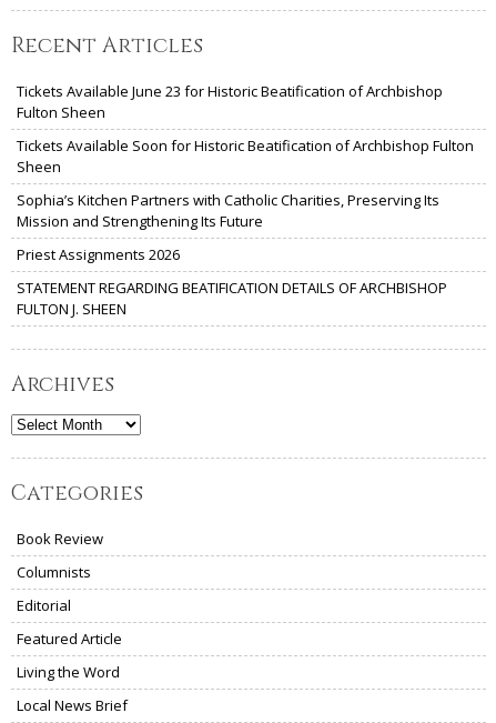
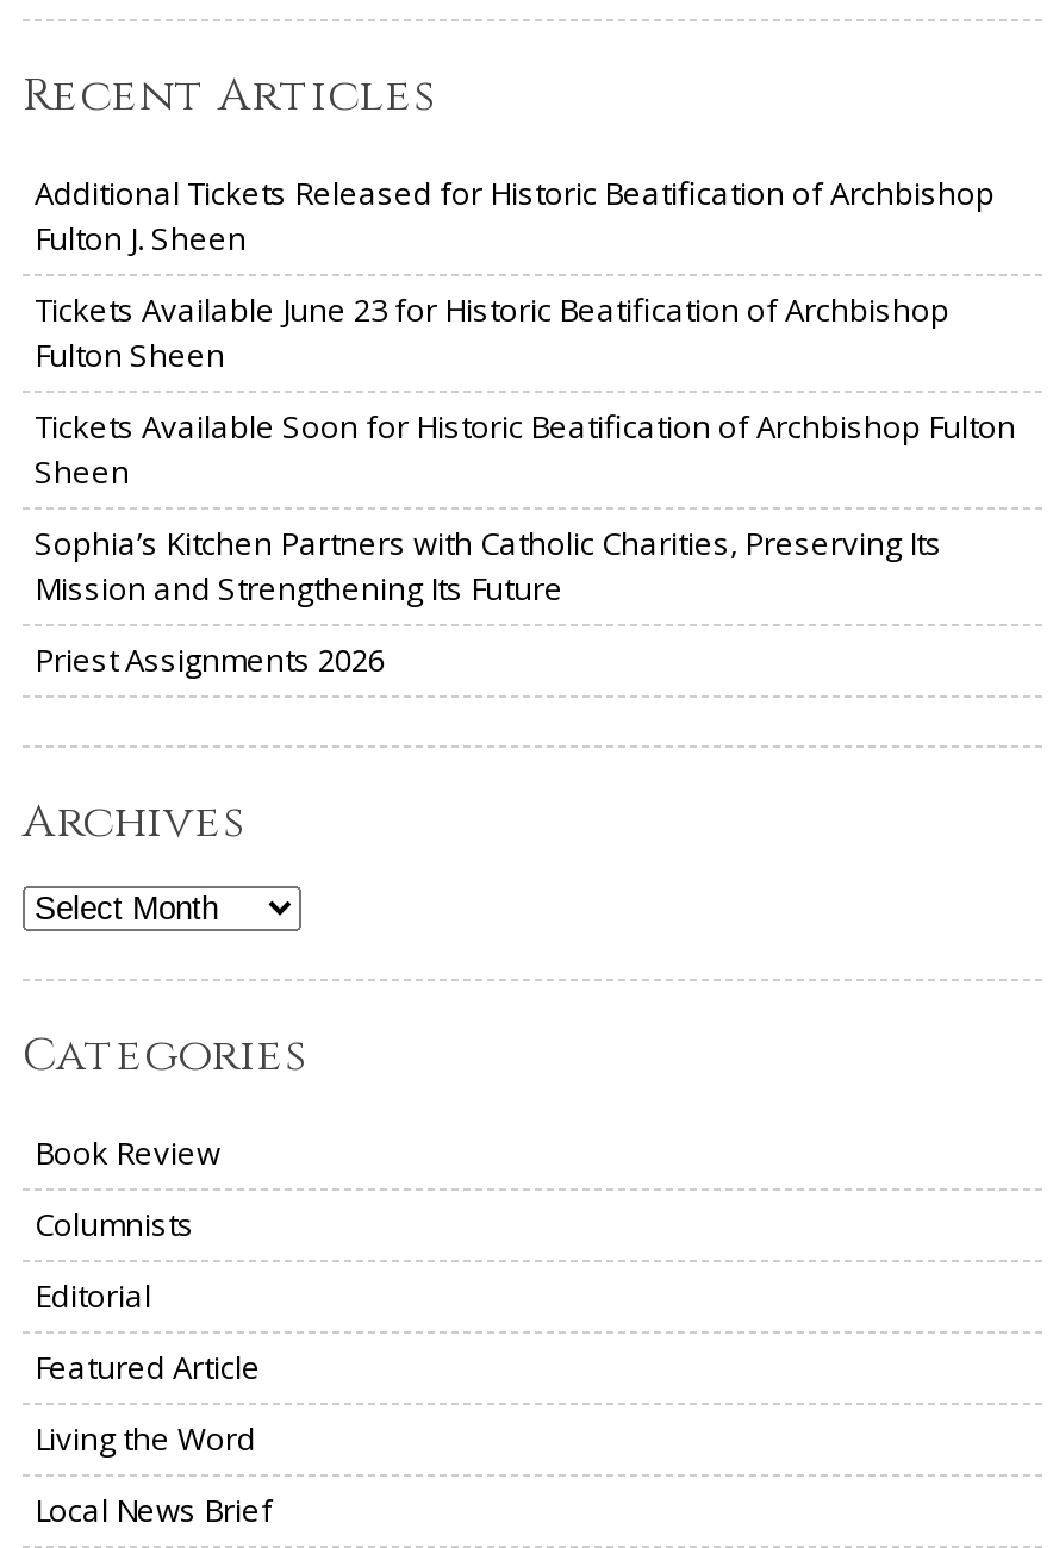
+ Additional Tickets Released for Historic Beatification of Archbishop
+ Fulton J. Sheen

moved down: Tickets Available June 23 for Historic Beatification of Archbishop | Fulton Sheen | Tickets Available Soon for Historic Beatification of Archbishop Fulton | Sheen | Sophia’s Kitchen Partners with Catholic Charities, Preserving Its | Mission and Strengthening Its Future | Priest Assignments 2026

- STATEMENT REGARDING BEATIFICATION DETAILS OF ARCHBISHOP
- FULTON J. SHEEN
